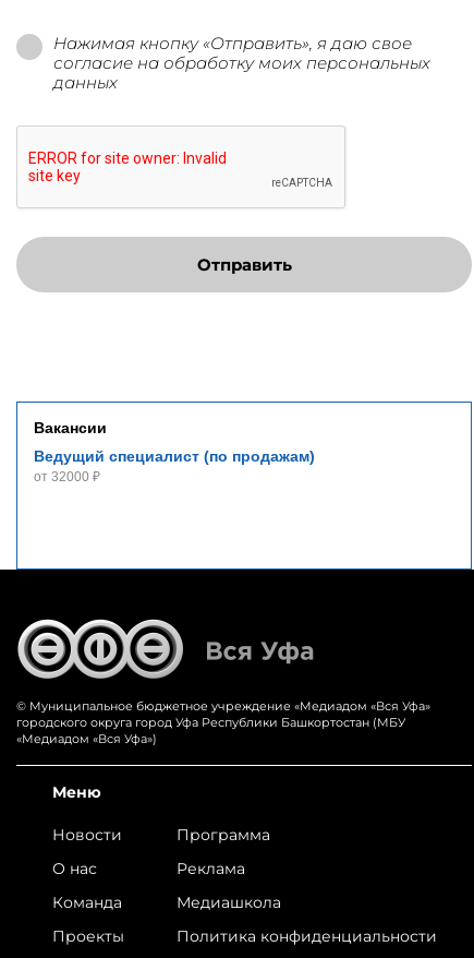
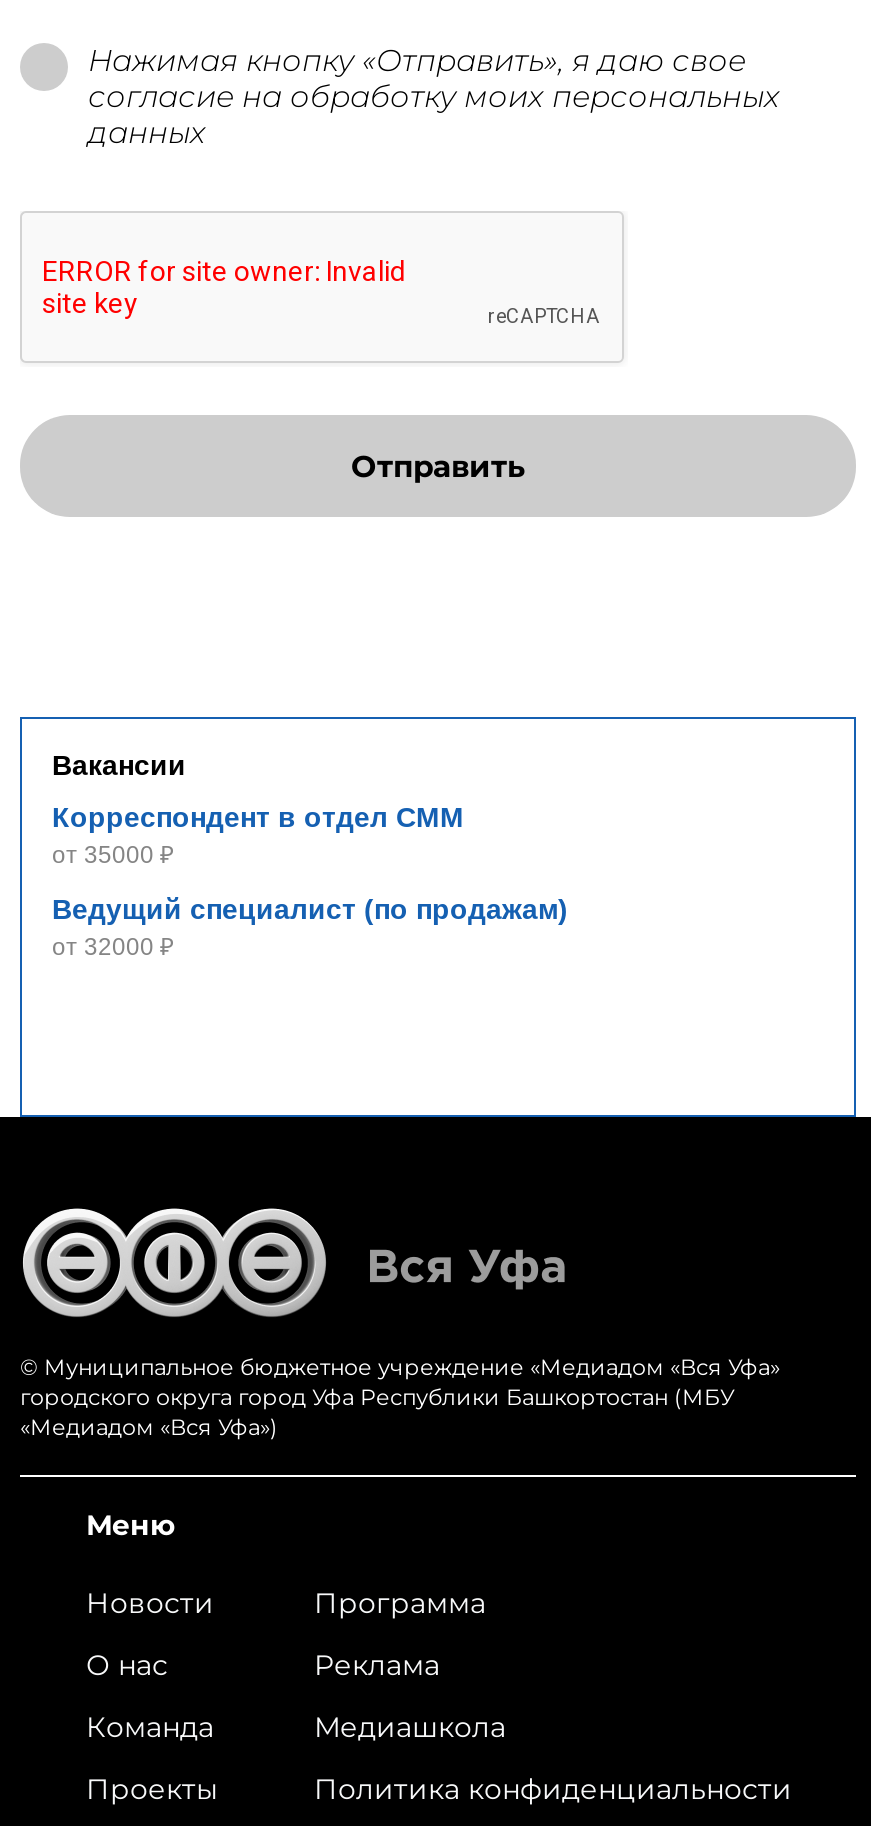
+ Корреспондент в отдел СММ
+ от 35000 ₽
